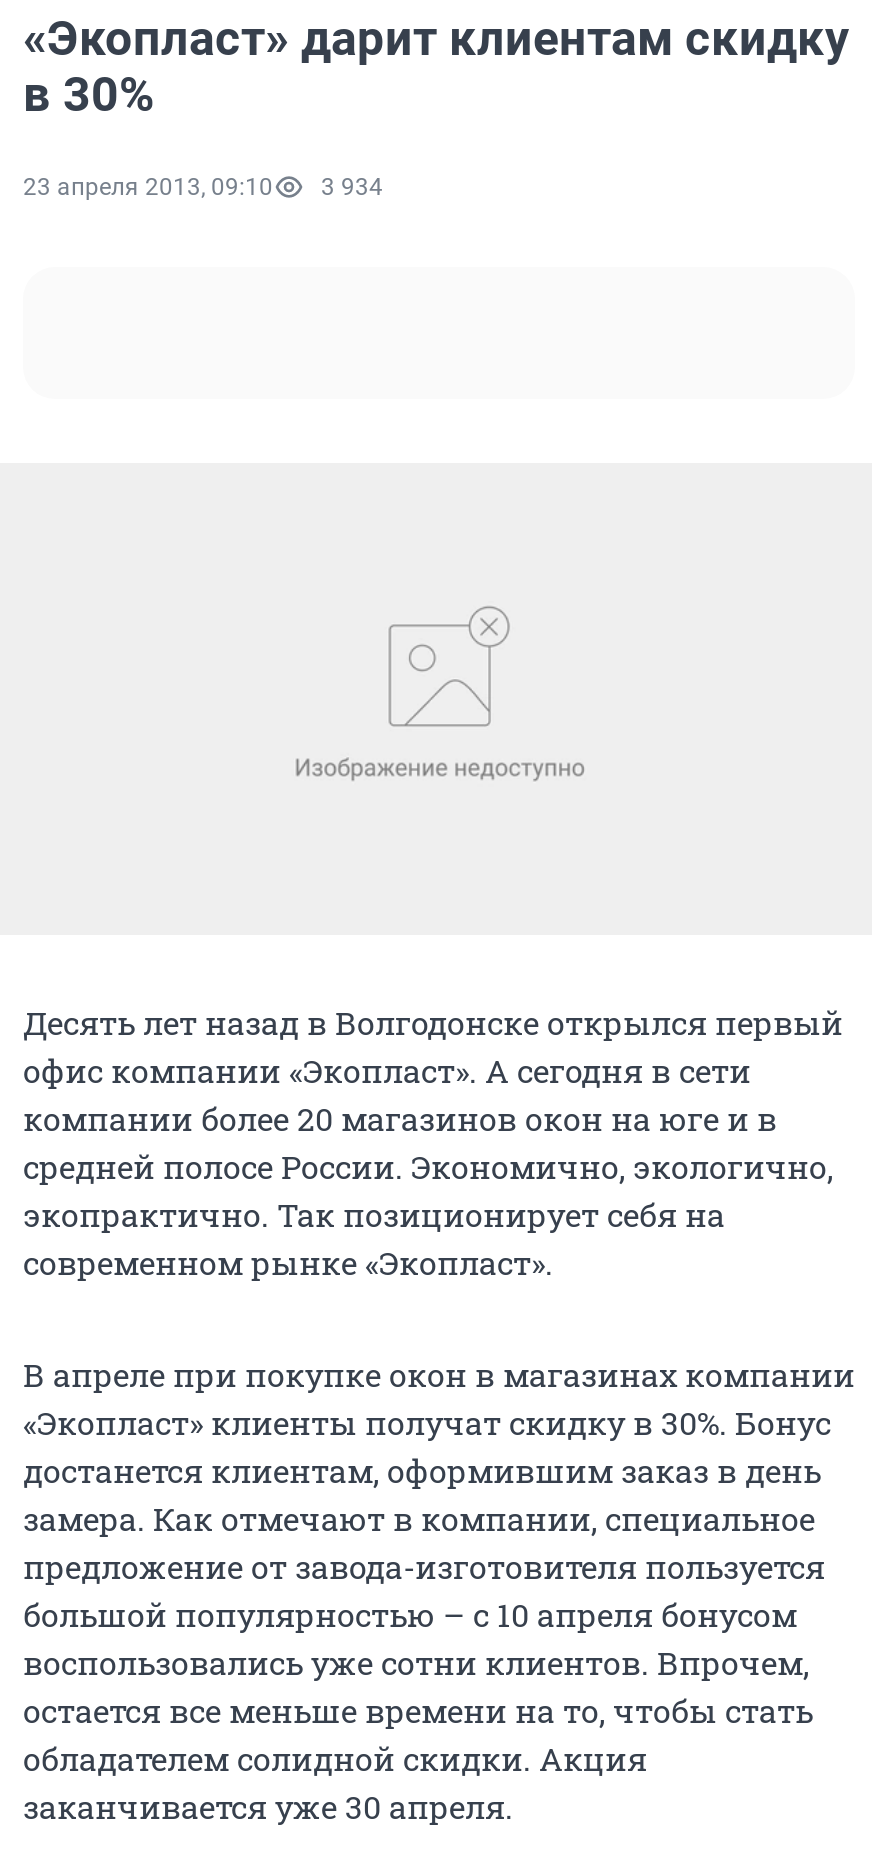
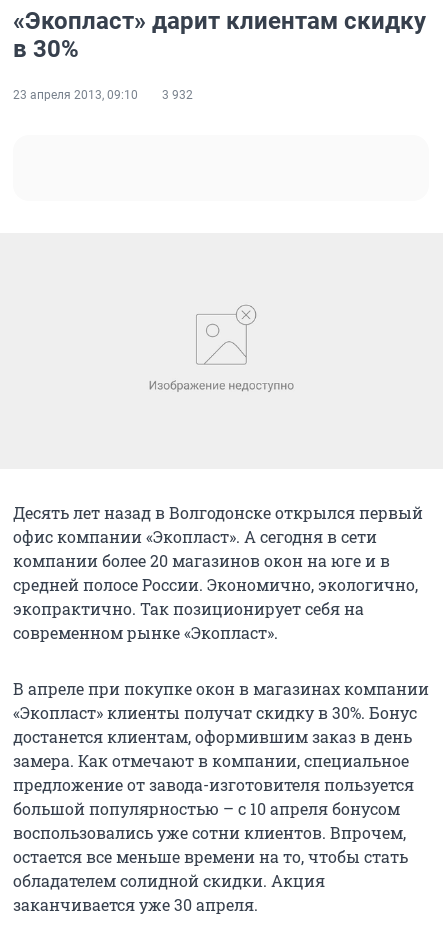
- 23 апреля 2013, 09:10 3 934
+ 23 апреля 2013, 09:10 3 932
